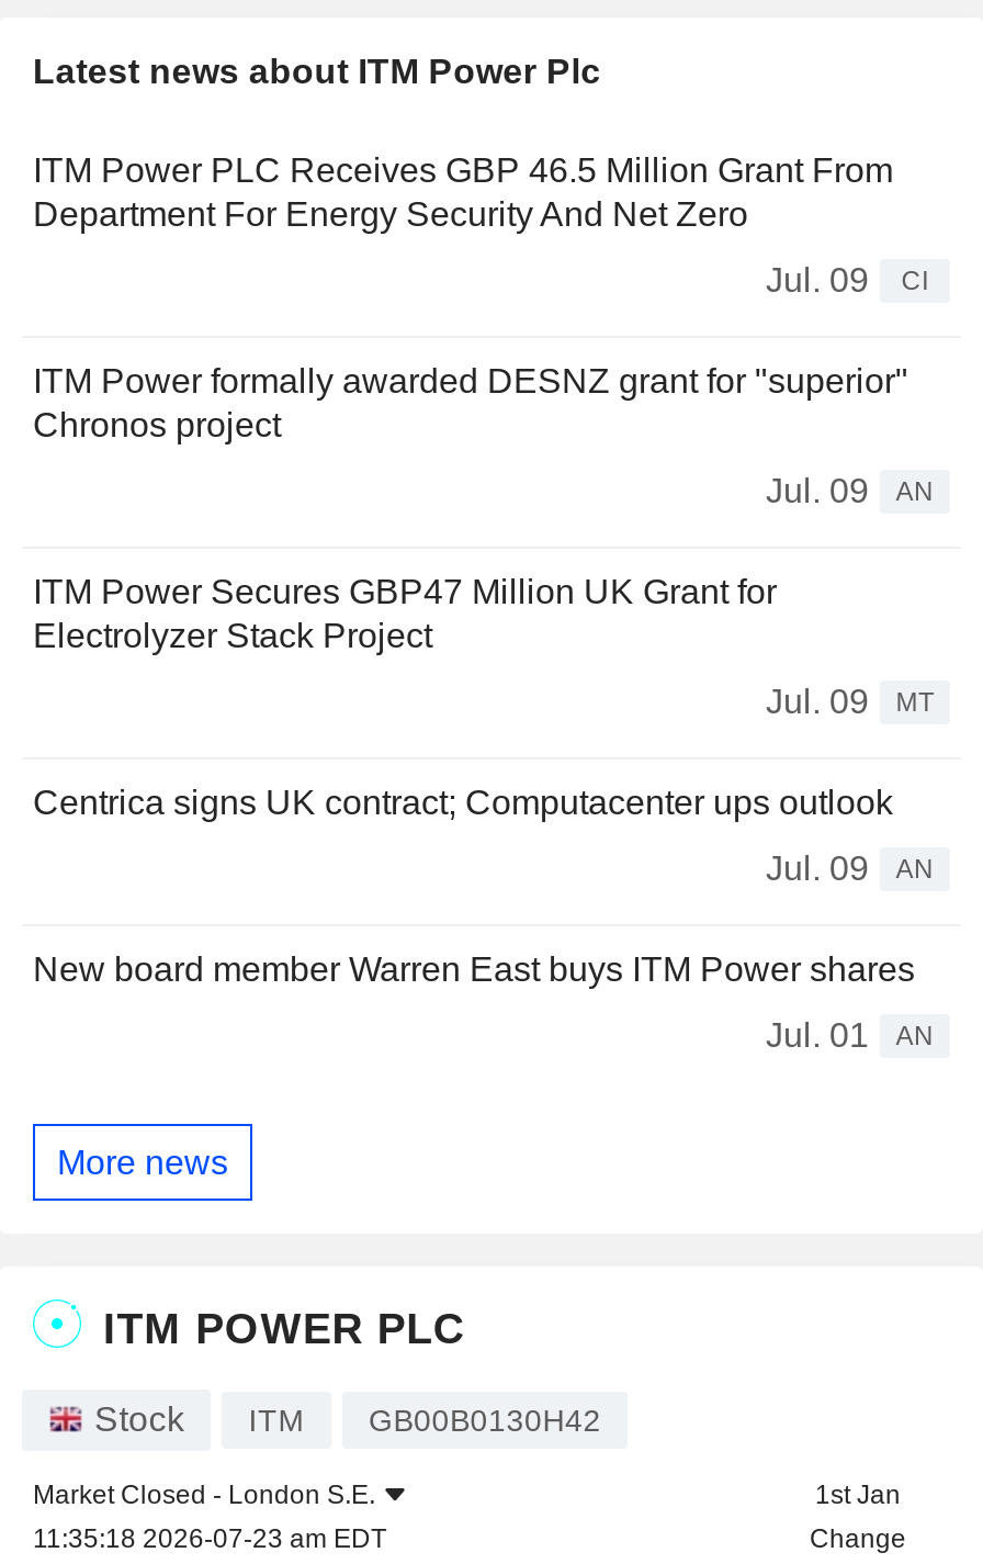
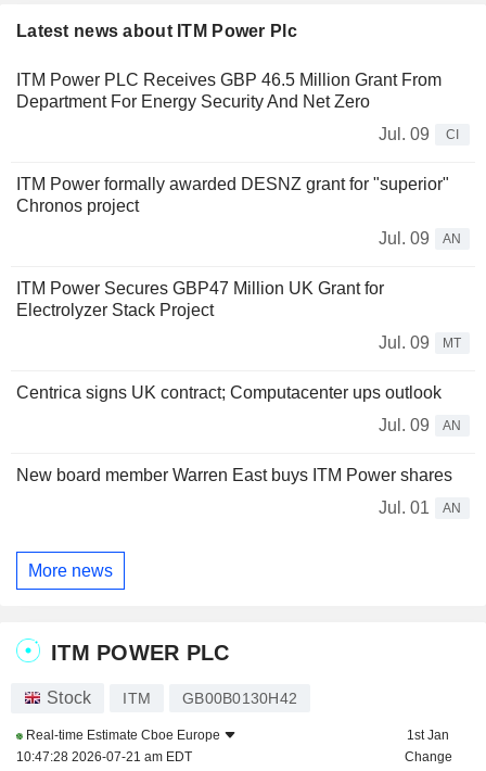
- Market Closed - London S.E.
- 11:35:18 2026-07-23 am EDT
+ Real-time Estimate Cboe Europe
+ 10:47:28 2026-07-21 am EDT
